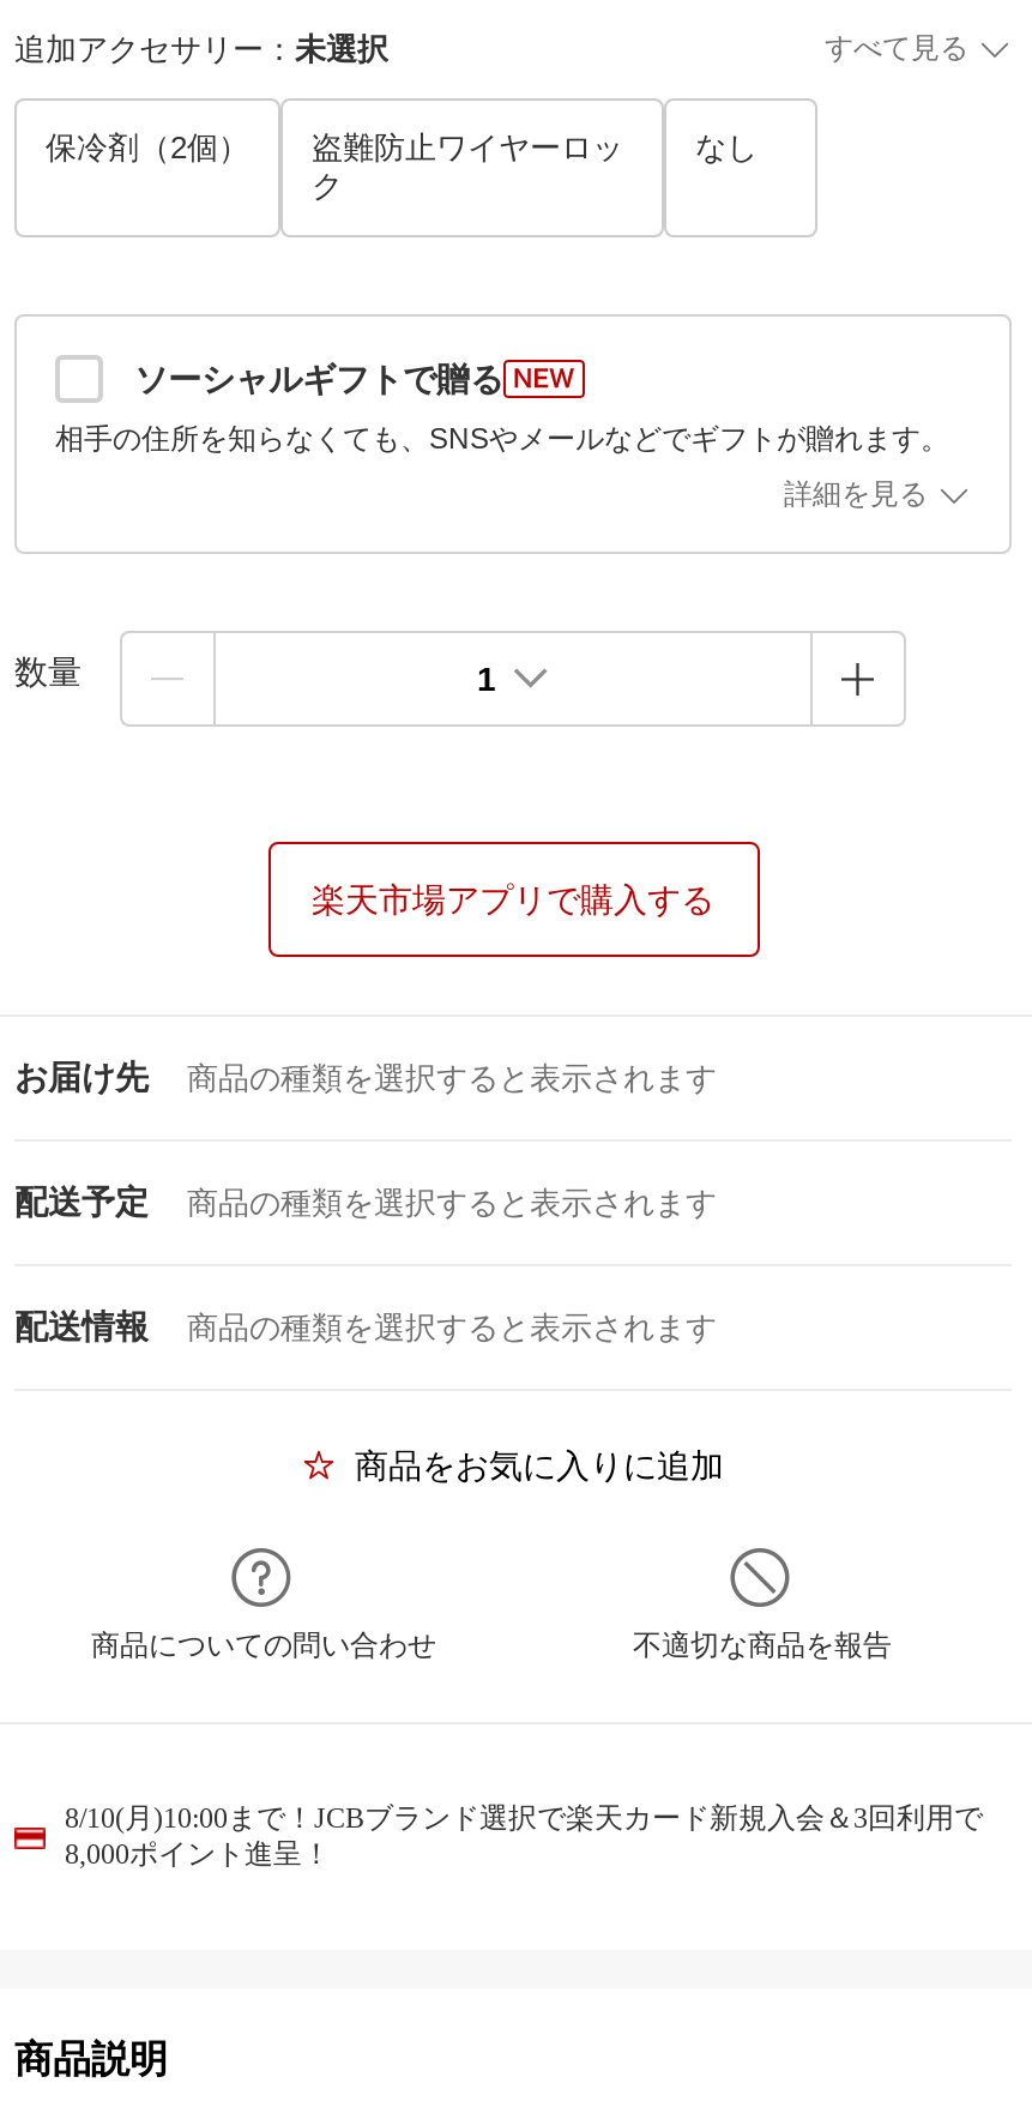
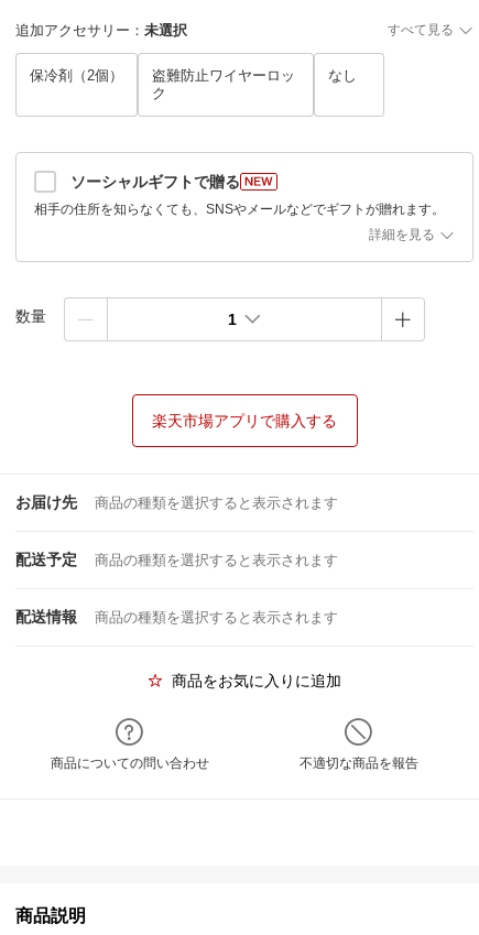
- 8/10(月)10:00まで！JCBブランド選択で楽天カード新規入会＆3回利用で
- 8,000ポイント進呈！
